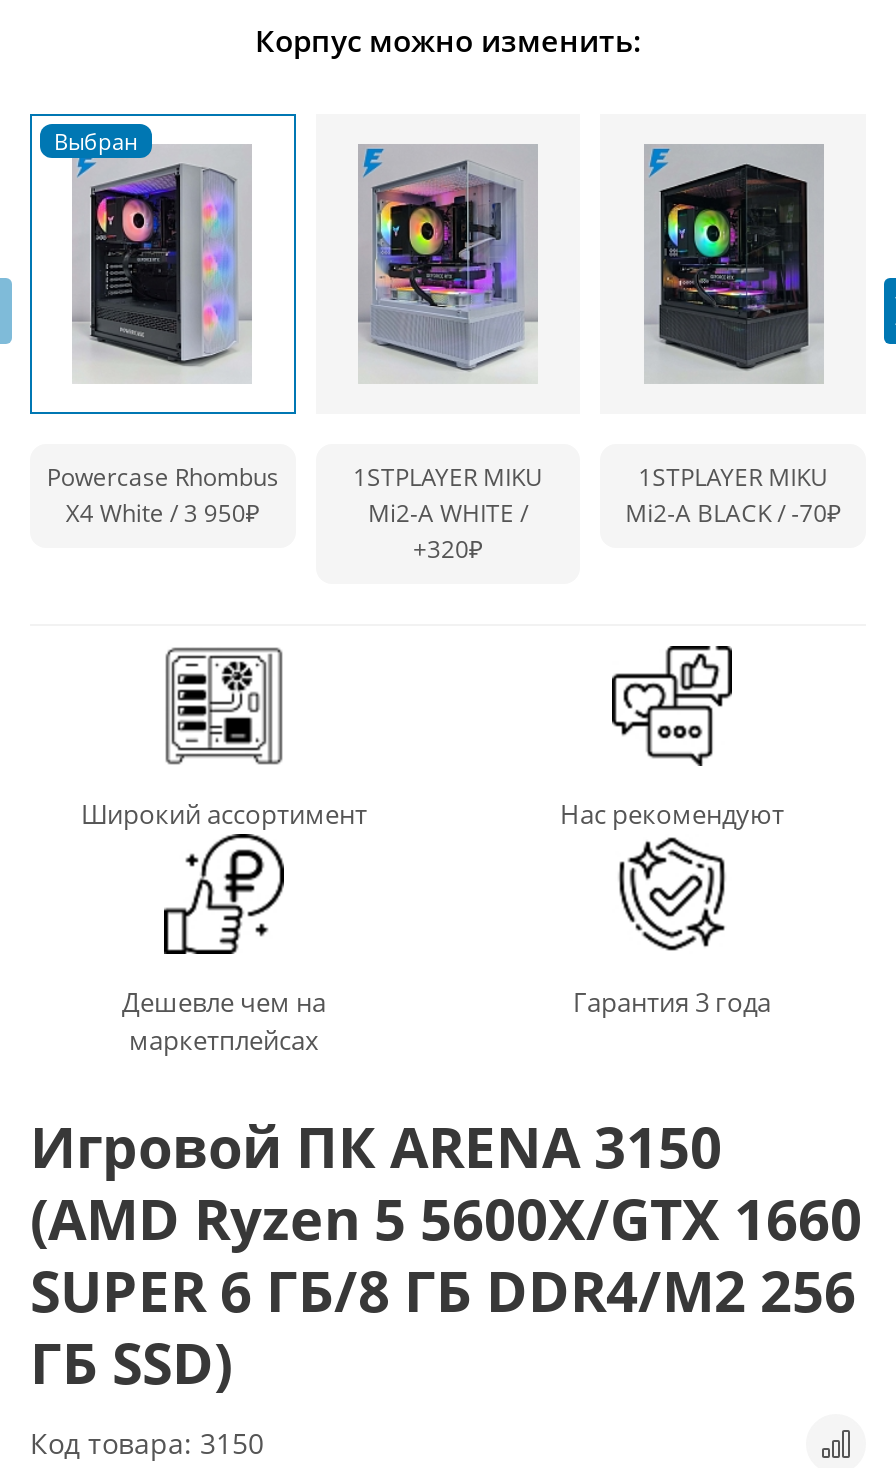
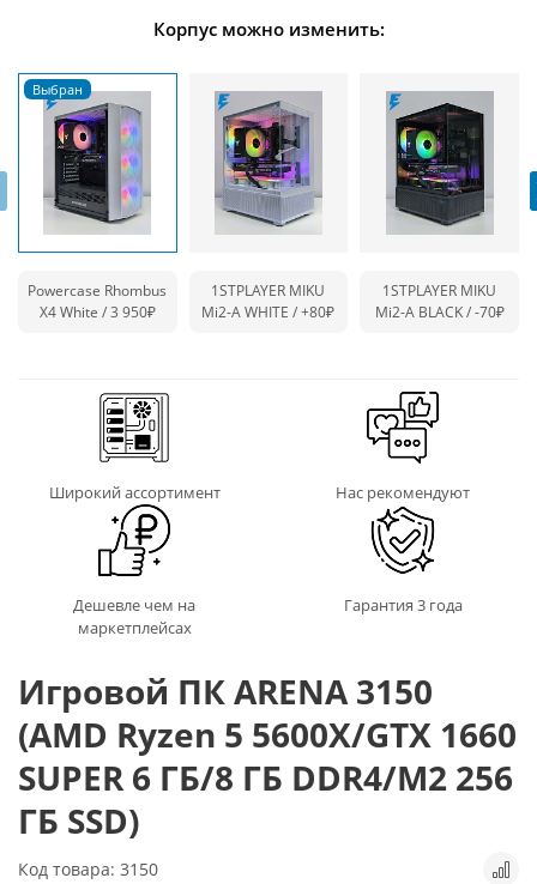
- Mi2-A WHITE /
- +320₽
+ Mi2-A WHITE / +80₽
